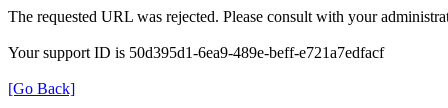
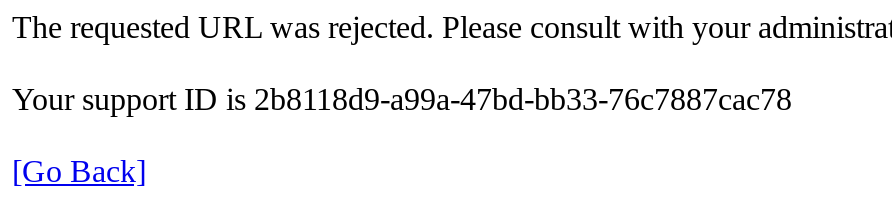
- Your support ID is 50d395d1-6ea9-489e-beff-e721a7edfacf
+ Your support ID is 2b8118d9-a99a-47bd-bb33-76c7887cac78
